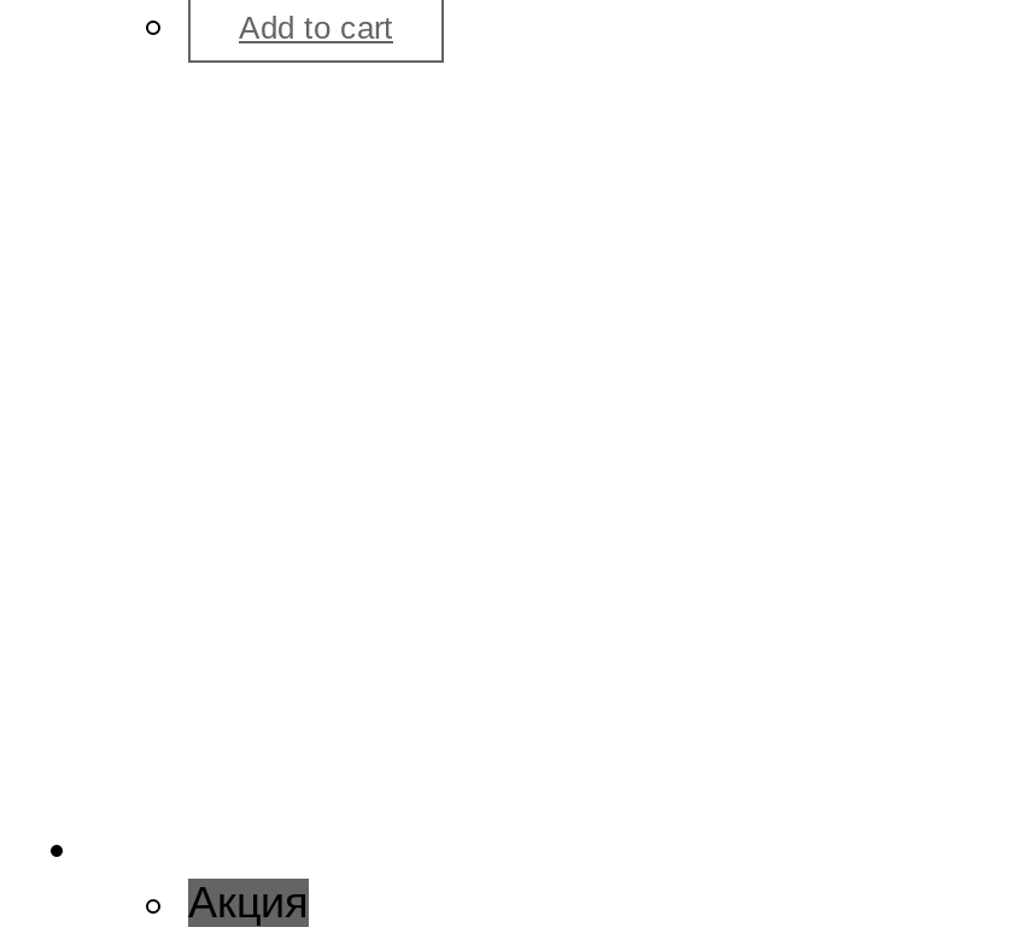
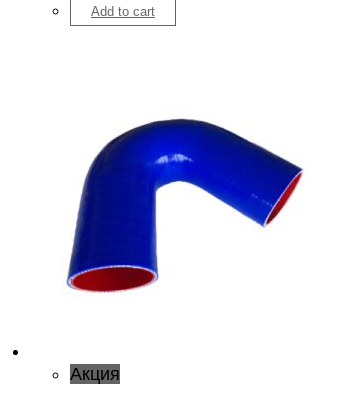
+ [image]
